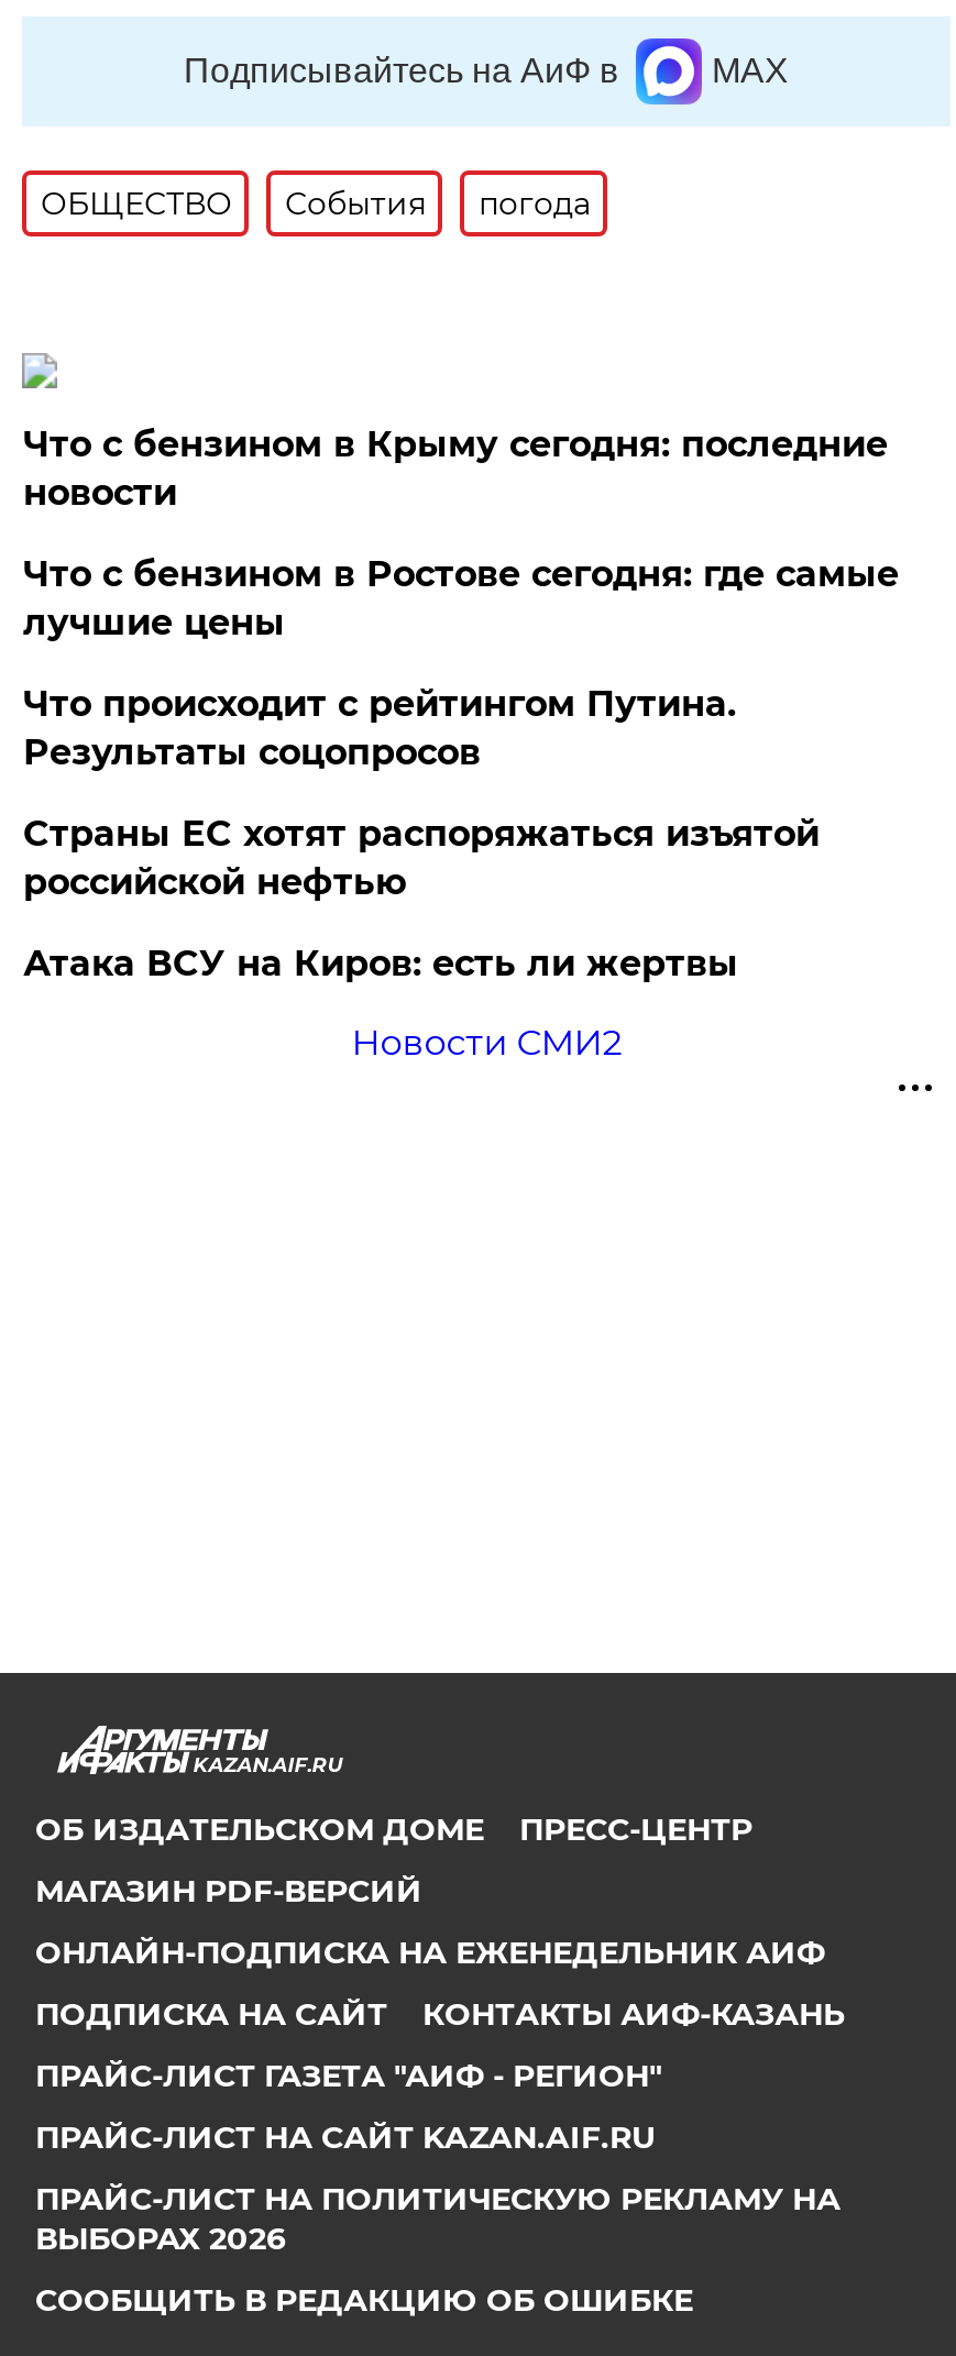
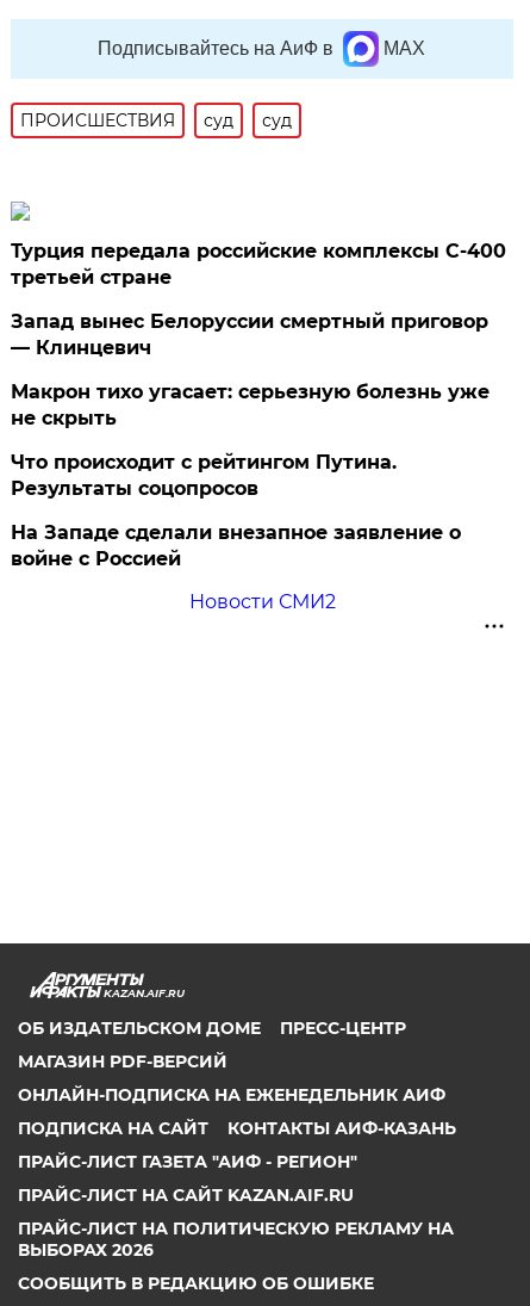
- ОБЩЕСТВО
- События
- погода
+ ПРОИСШЕСТВИЯ
+ суд
+ суд

- Что с бензином в Крыму сегодня: последние
- новости
- Что с бензином в Ростове сегодня: где самые
- лучшие цены
+ Турция передала российские комплексы С-400
+ третьей стране
+ Запад вынес Белоруссии смертный приговор
+ — Клинцевич
+ Макрон тихо угасает: серьезную болезнь уже
+ не скрыть

moved down: Что происходит с рейтингом Путина. | Результаты соцопросов

- Страны ЕС хотят распоряжаться изъятой
- российской нефтью
- Атака ВСУ на Киров: есть ли жертвы
+ На Западе сделали внезапное заявление о
+ войне с Россией
